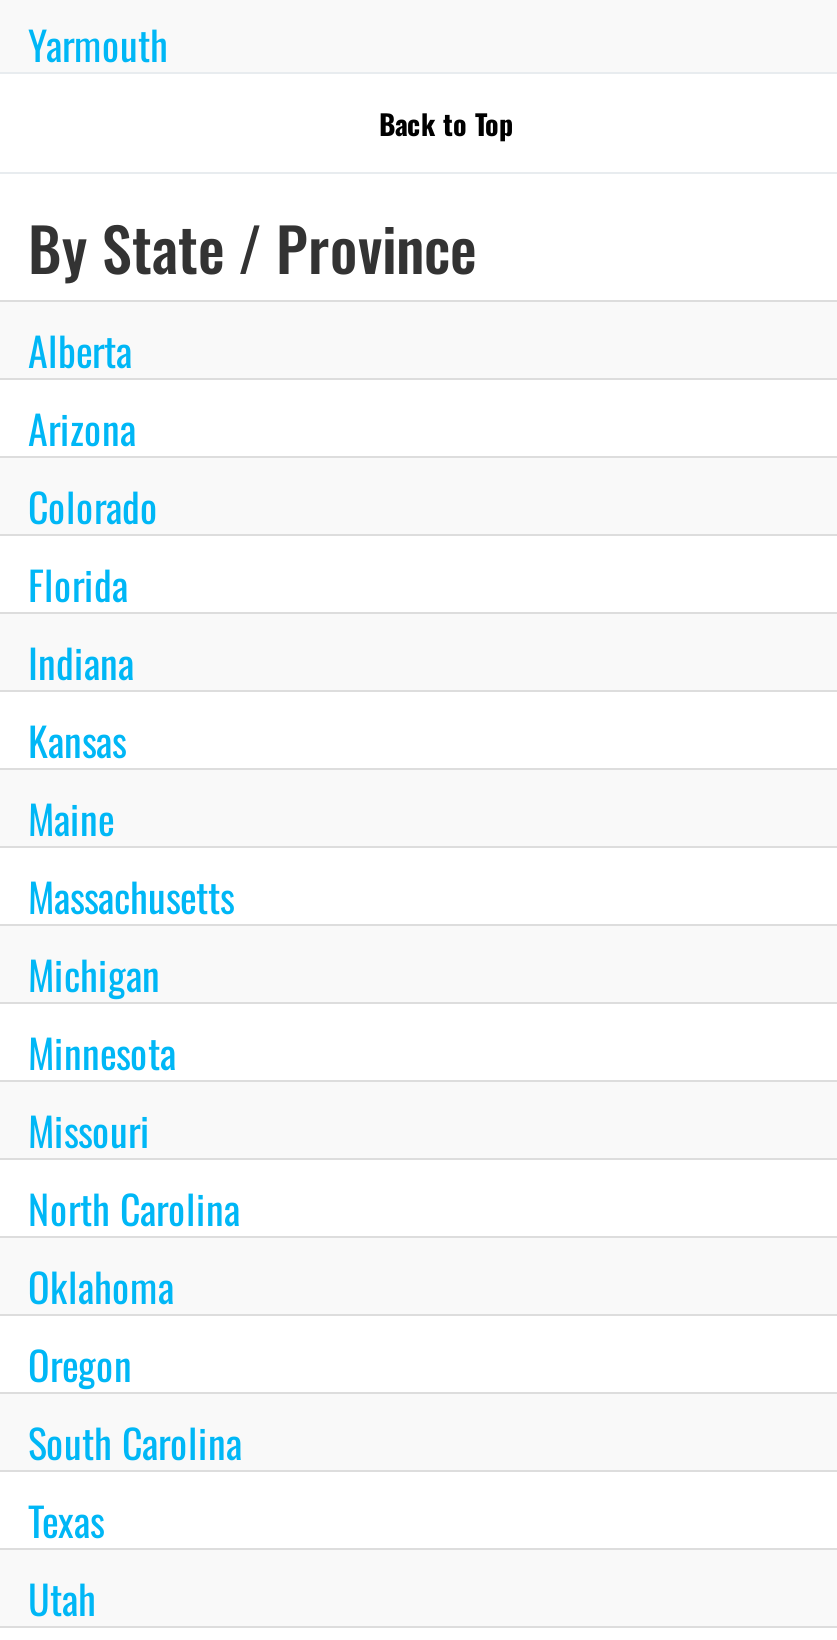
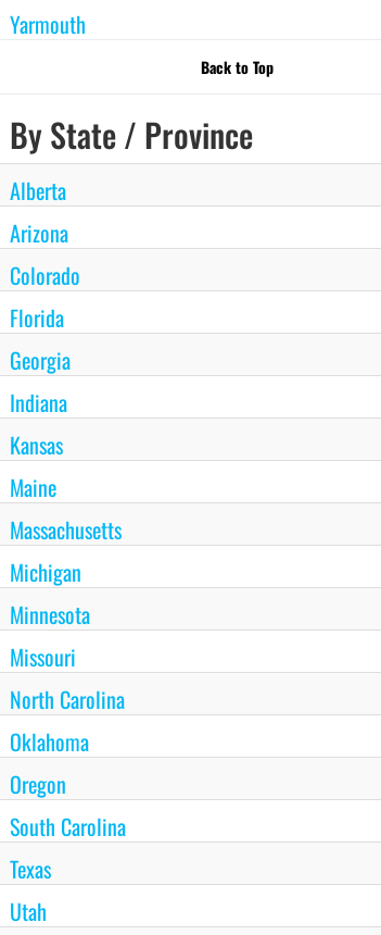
+ Georgia
